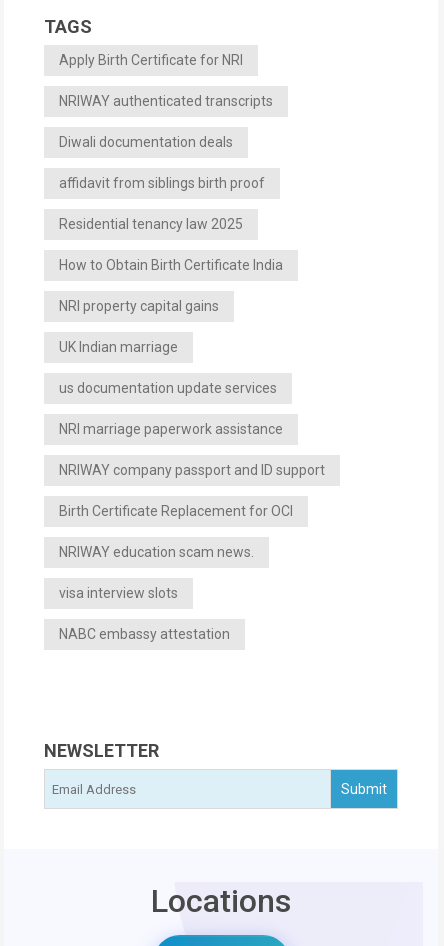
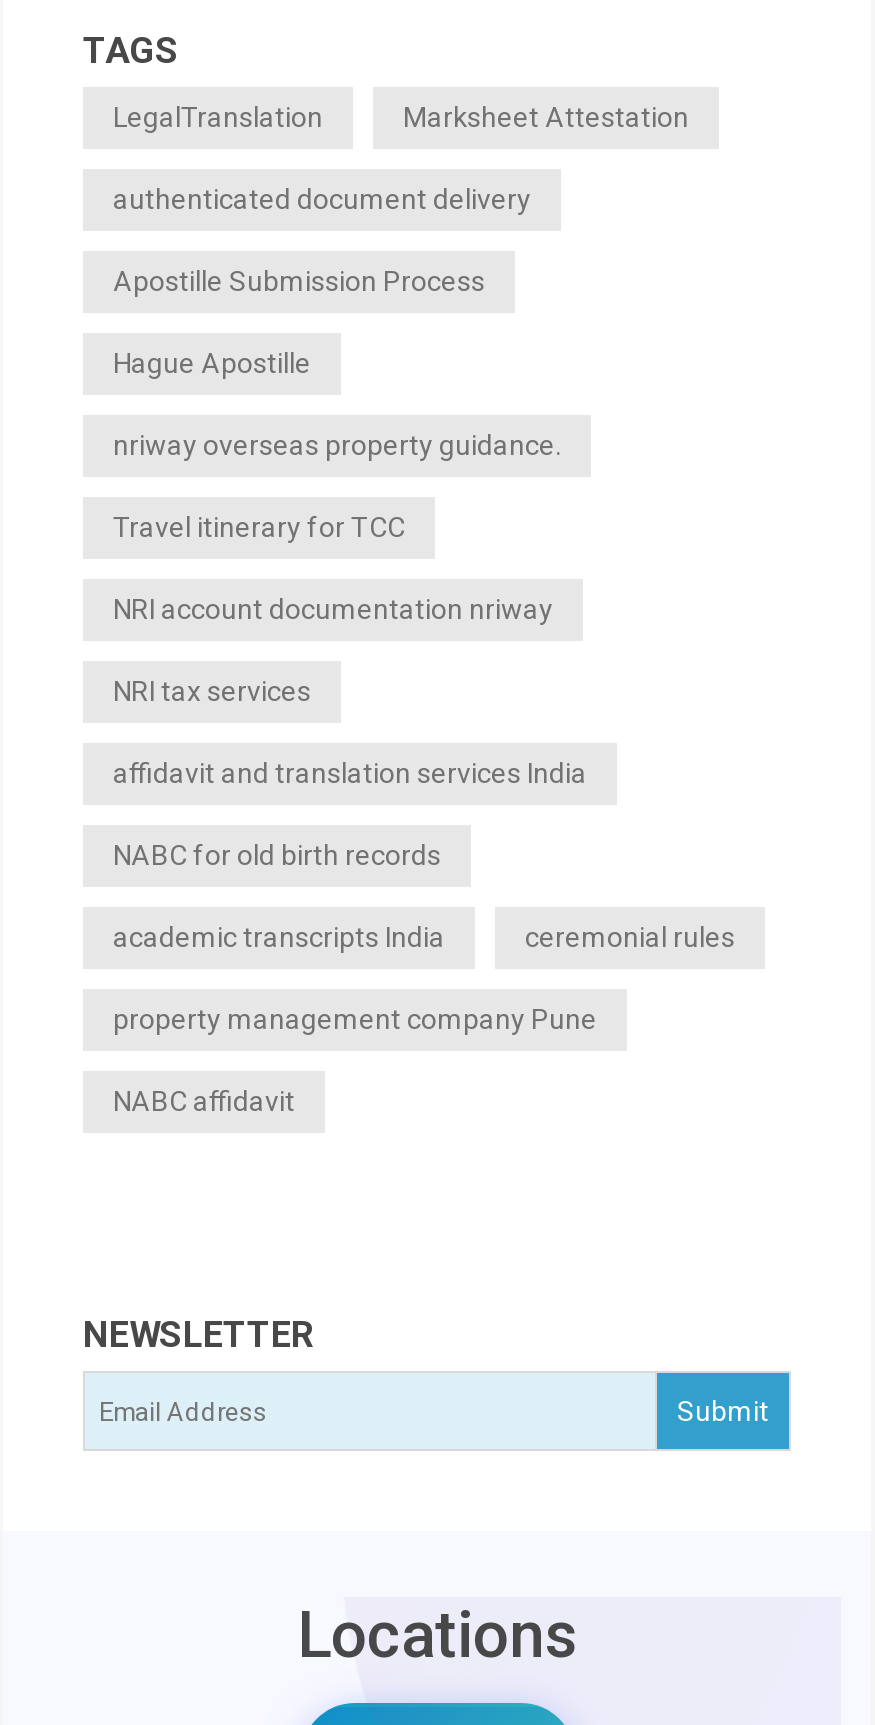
- Apply Birth Certificate for NRI
- NRIWAY authenticated transcripts
- Diwali documentation deals
- affidavit from siblings birth proof
- Residential tenancy law 2025
- How to Obtain Birth Certificate India
- NRI property capital gains
- UK Indian marriage
- us documentation update services
- NRI marriage paperwork assistance
- NRIWAY company passport and ID support
- Birth Certificate Replacement for OCI
- NRIWAY education scam news.
- visa interview slots
- NABC embassy attestation
+ LegalTranslation
+ Marksheet Attestation
+ authenticated document delivery
+ Apostille Submission Process
+ Hague Apostille
+ nriway overseas property guidance.
+ Travel itinerary for TCC
+ NRI account documentation nriway
+ NRI tax services
+ affidavit and translation services India
+ NABC for old birth records
+ academic transcripts India
+ ceremonial rules
+ property management company Pune
+ NABC affidavit
